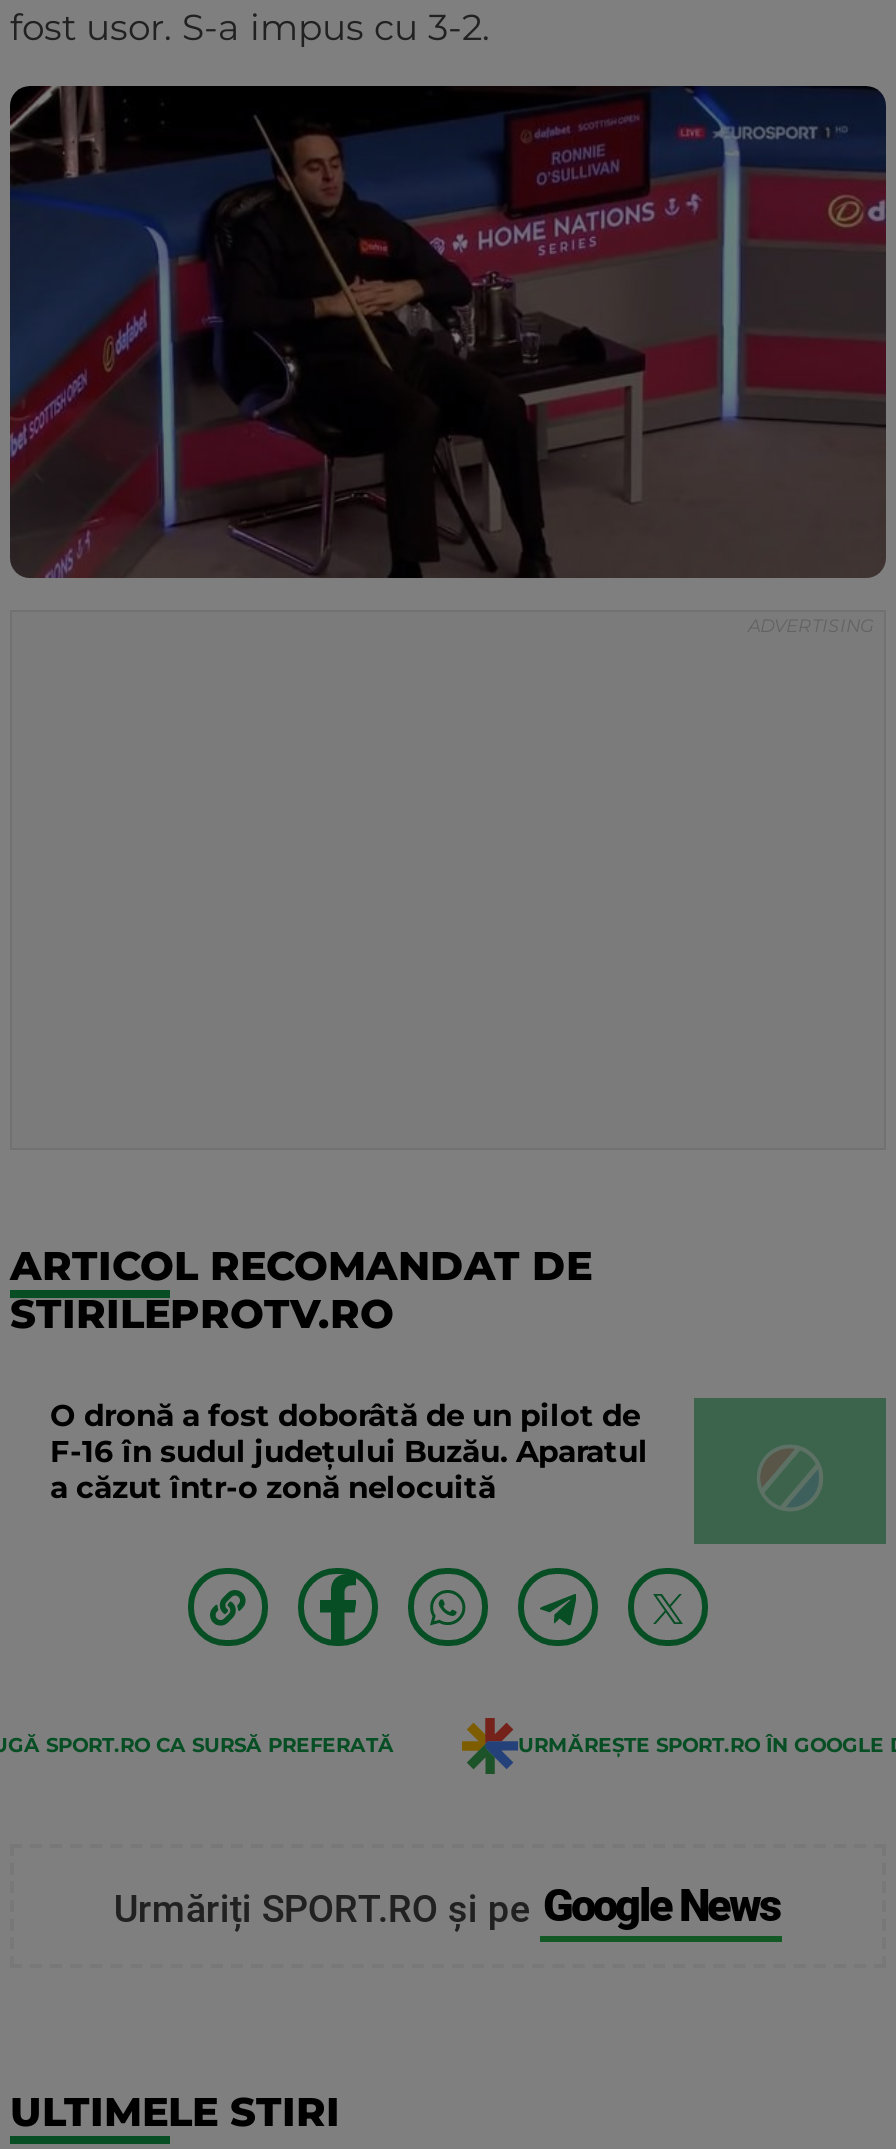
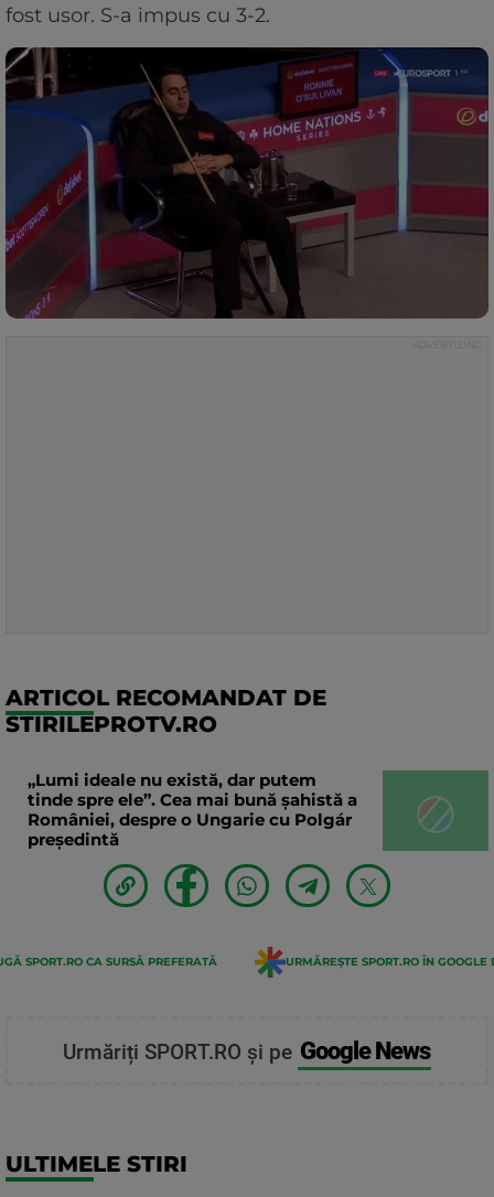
- O dronă a fost doborâtă de un pilot de
- F-16 în sudul județului Buzău. Aparatul
- a căzut într-o zonă nelocuită
+ „Lumi ideale nu există, dar putem
+ tinde spre ele”. Cea mai bună șahistă a
+ României, despre o Ungarie cu Polgár
+ președintă
